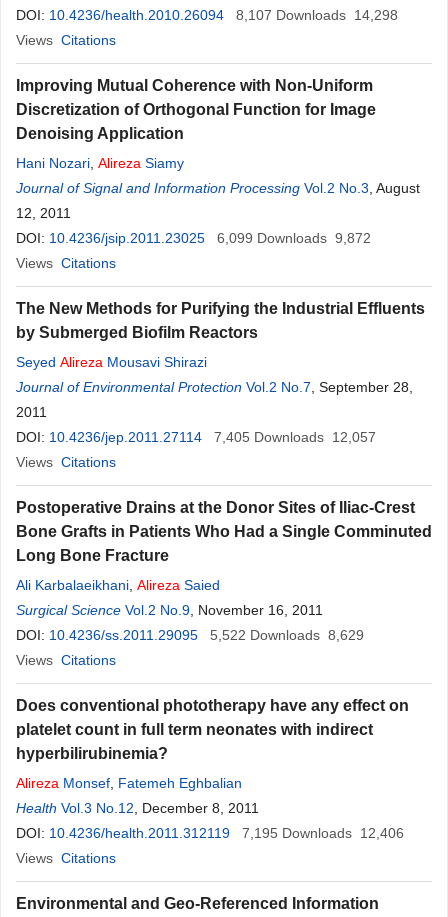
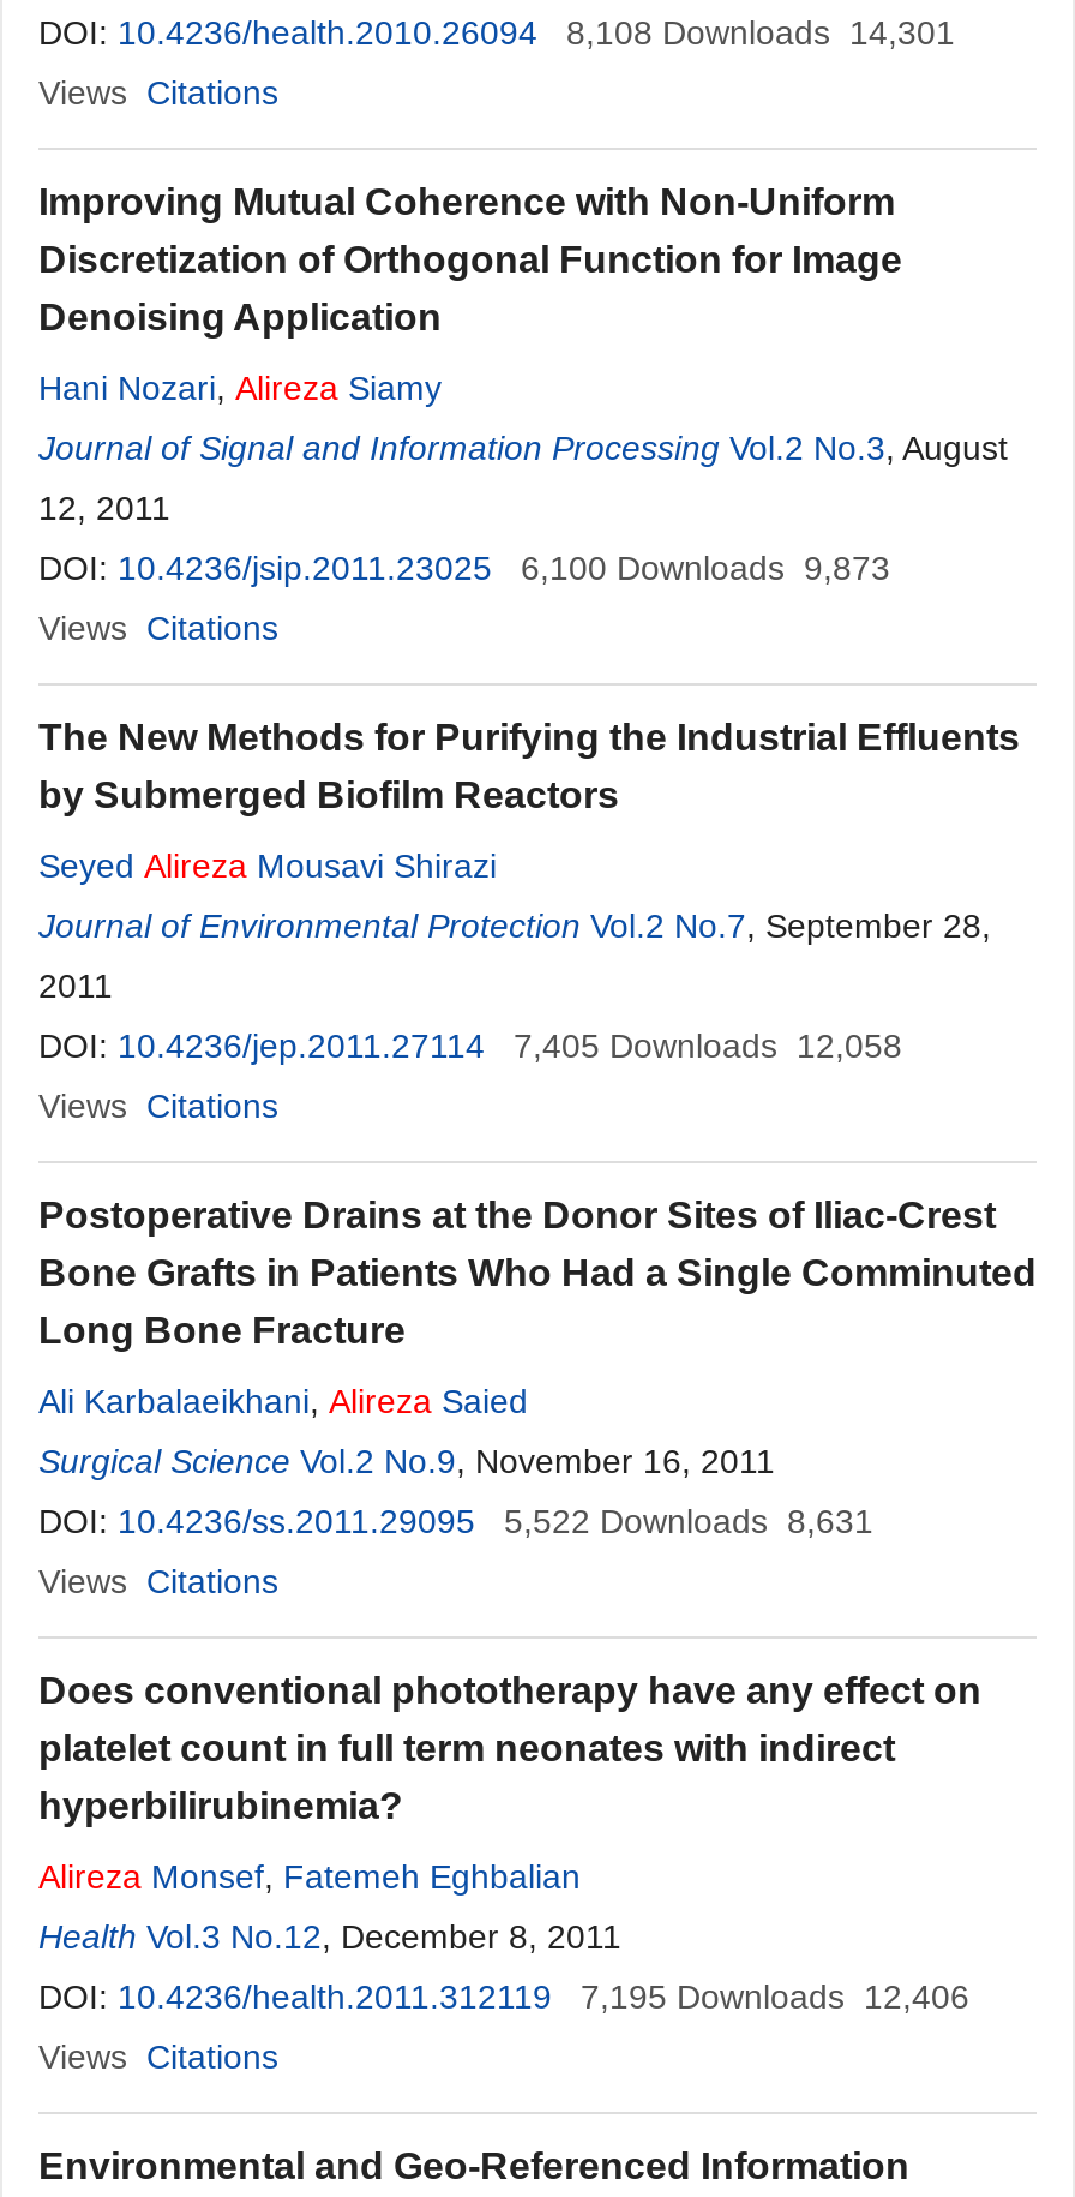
- DOI: 10.4236/health.2010.26094 8,107 Downloads 14,298
+ DOI: 10.4236/health.2010.26094 8,108 Downloads 14,301

- DOI: 10.4236/jsip.2011.23025 6,099 Downloads 9,872
+ DOI: 10.4236/jsip.2011.23025 6,100 Downloads 9,873

- DOI: 10.4236/jep.2011.27114 7,405 Downloads 12,057
+ DOI: 10.4236/jep.2011.27114 7,405 Downloads 12,058

- DOI: 10.4236/ss.2011.29095 5,522 Downloads 8,629
+ DOI: 10.4236/ss.2011.29095 5,522 Downloads 8,631
